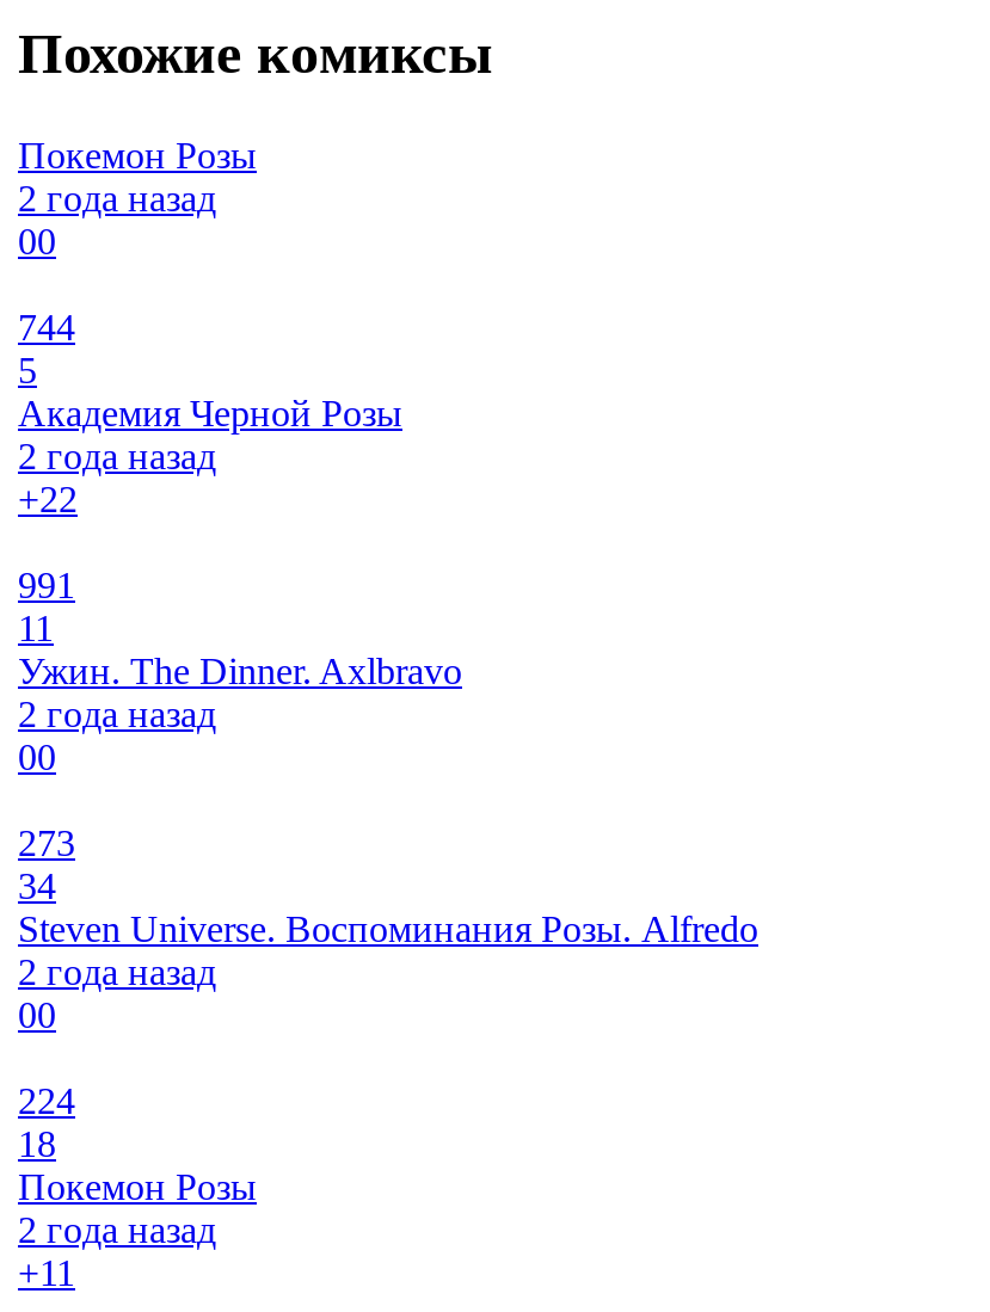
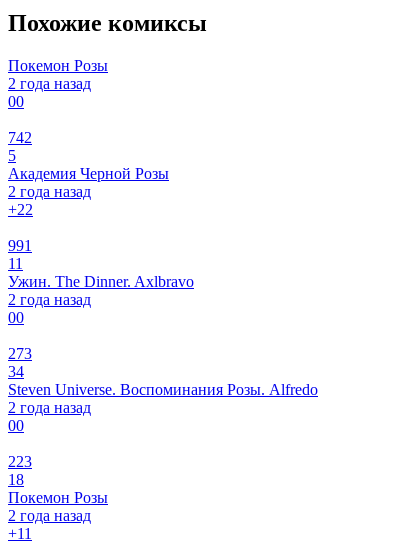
- 744
+ 742

- 224
+ 223
